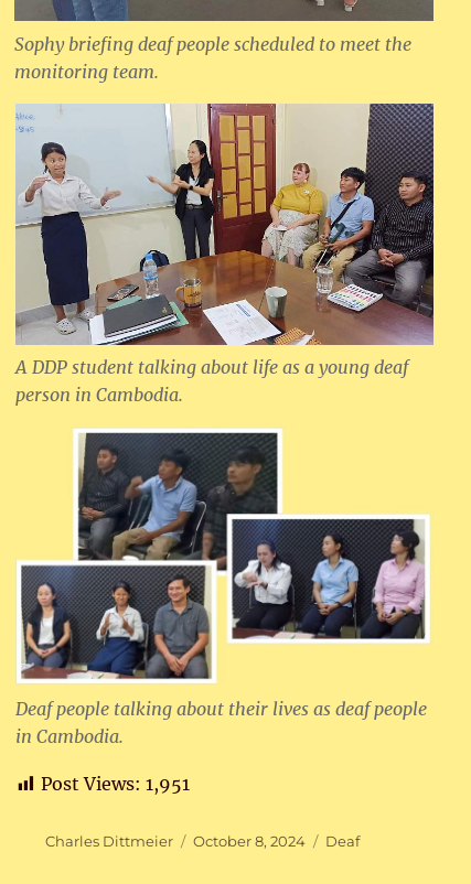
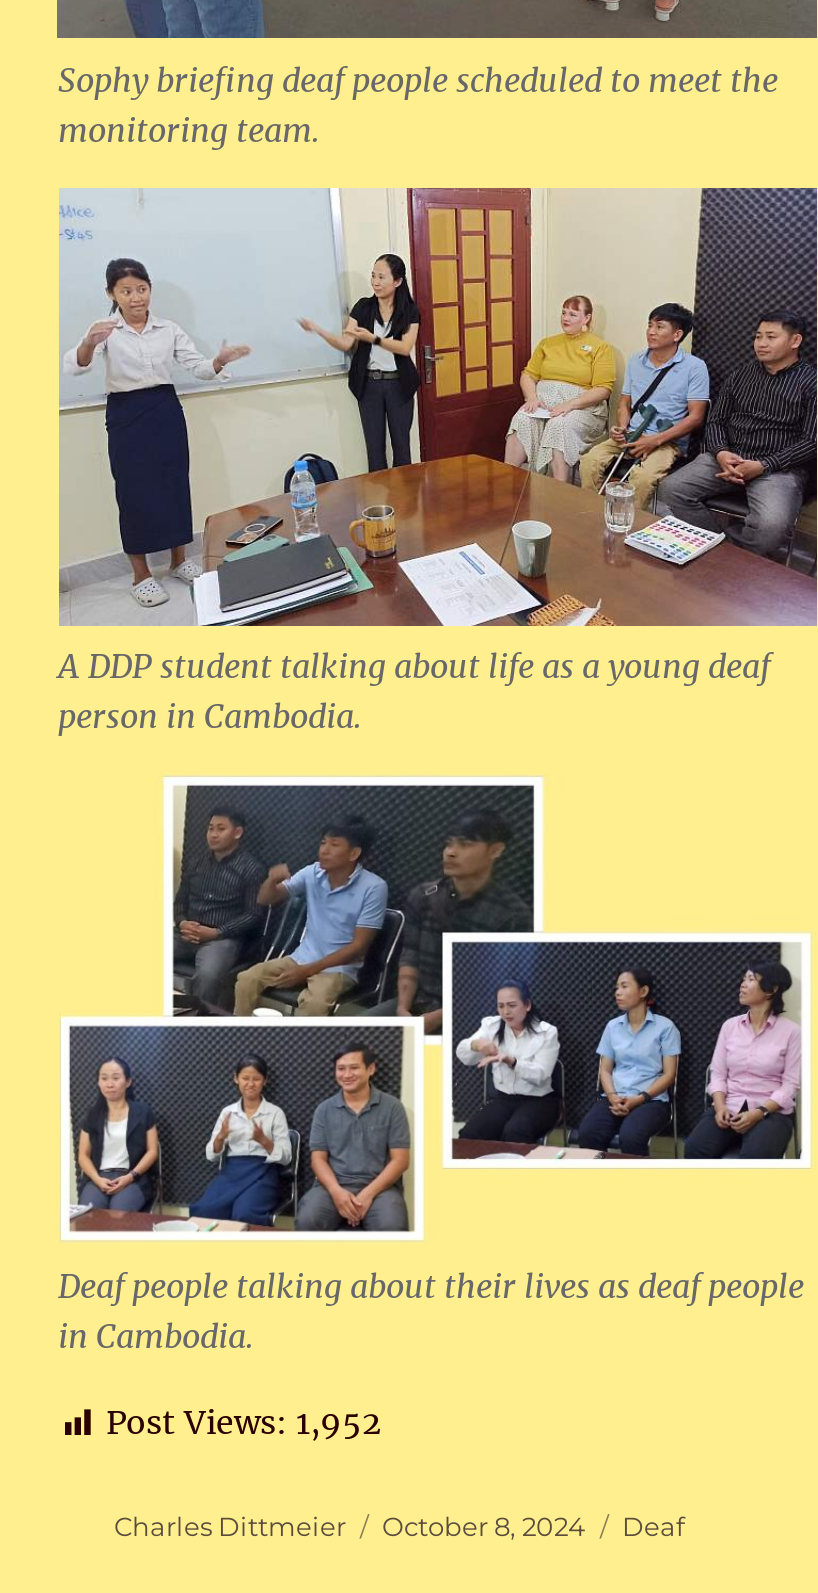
- Post Views: 1,951
+ Post Views: 1,952
